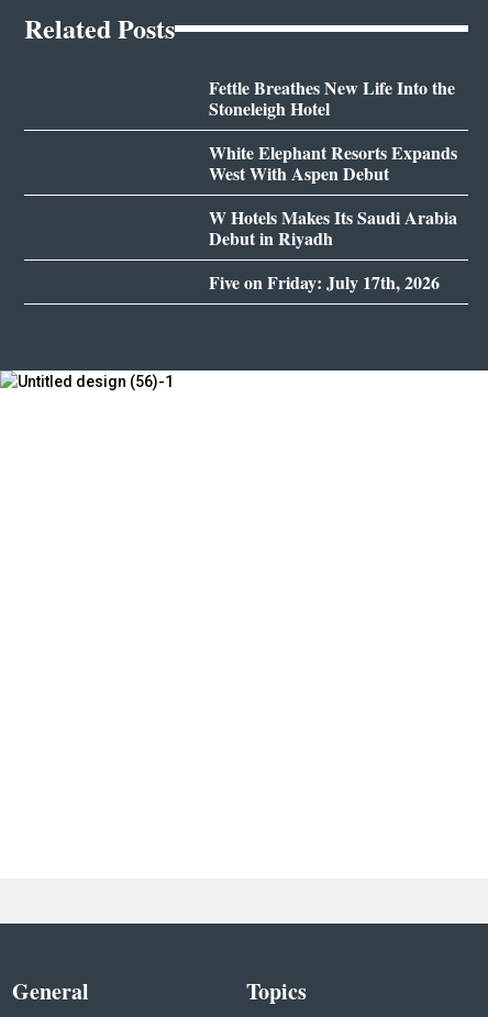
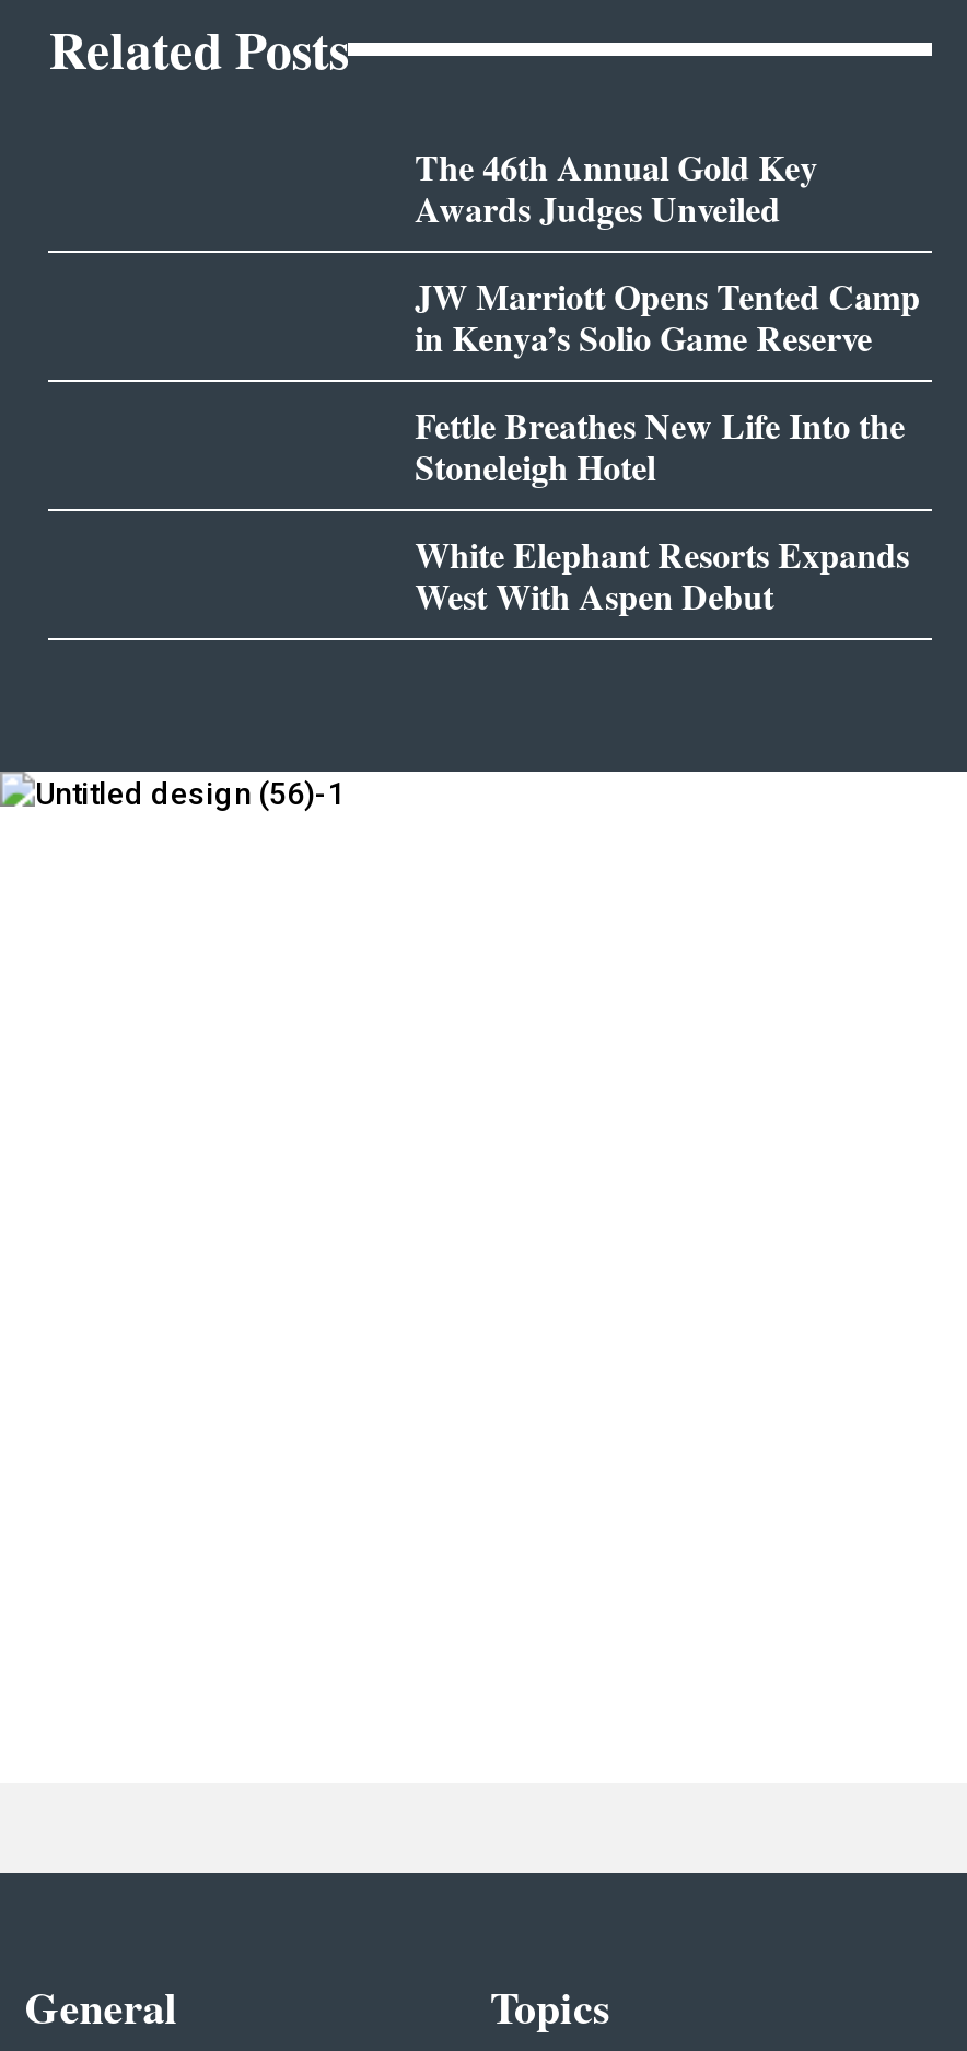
+ The 46th Annual Gold Key
+ Awards Judges Unveiled
+ JW Marriott Opens Tented Camp
+ in Kenya’s Solio Game Reserve

moved down: Fettle Breathes New Life Into the | Stoneleigh Hotel | White Elephant Resorts Expands | West With Aspen Debut

- W Hotels Makes Its Saudi Arabia
- Debut in Riyadh
- Five on Friday: July 17th, 2026
